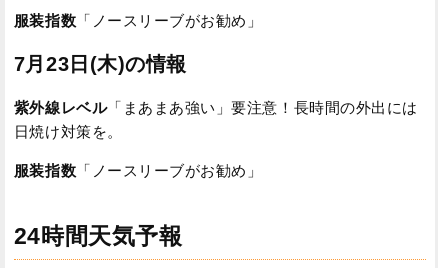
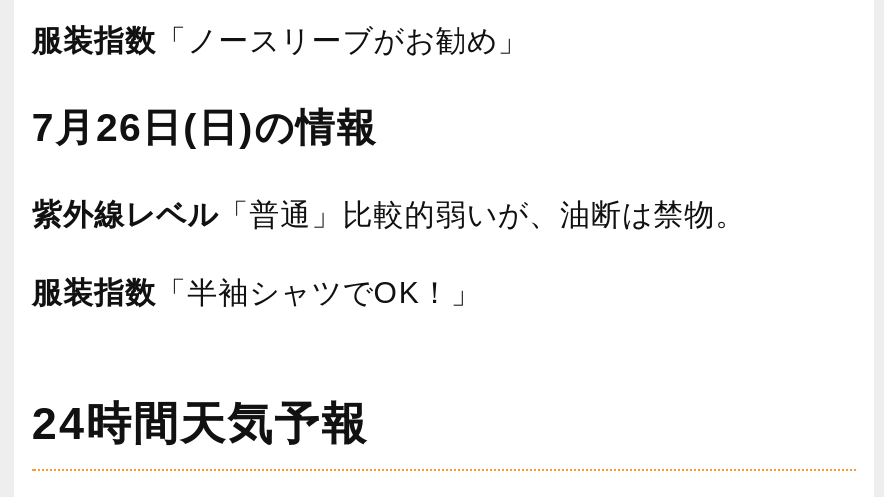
- 7月23日(木)の情報
+ 7月26日(日)の情報

- 紫外線レベル「まあまあ強い」要注意！長時間の外出には
- 日焼け対策を。
+ 紫外線レベル「普通」比較的弱いが、油断は禁物。

- 服装指数「ノースリーブがお勧め」
+ 服装指数「半袖シャツでOK！」
